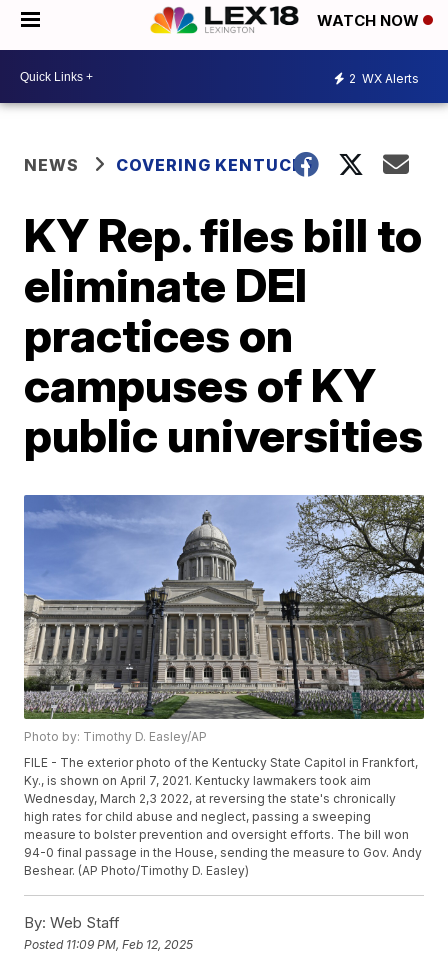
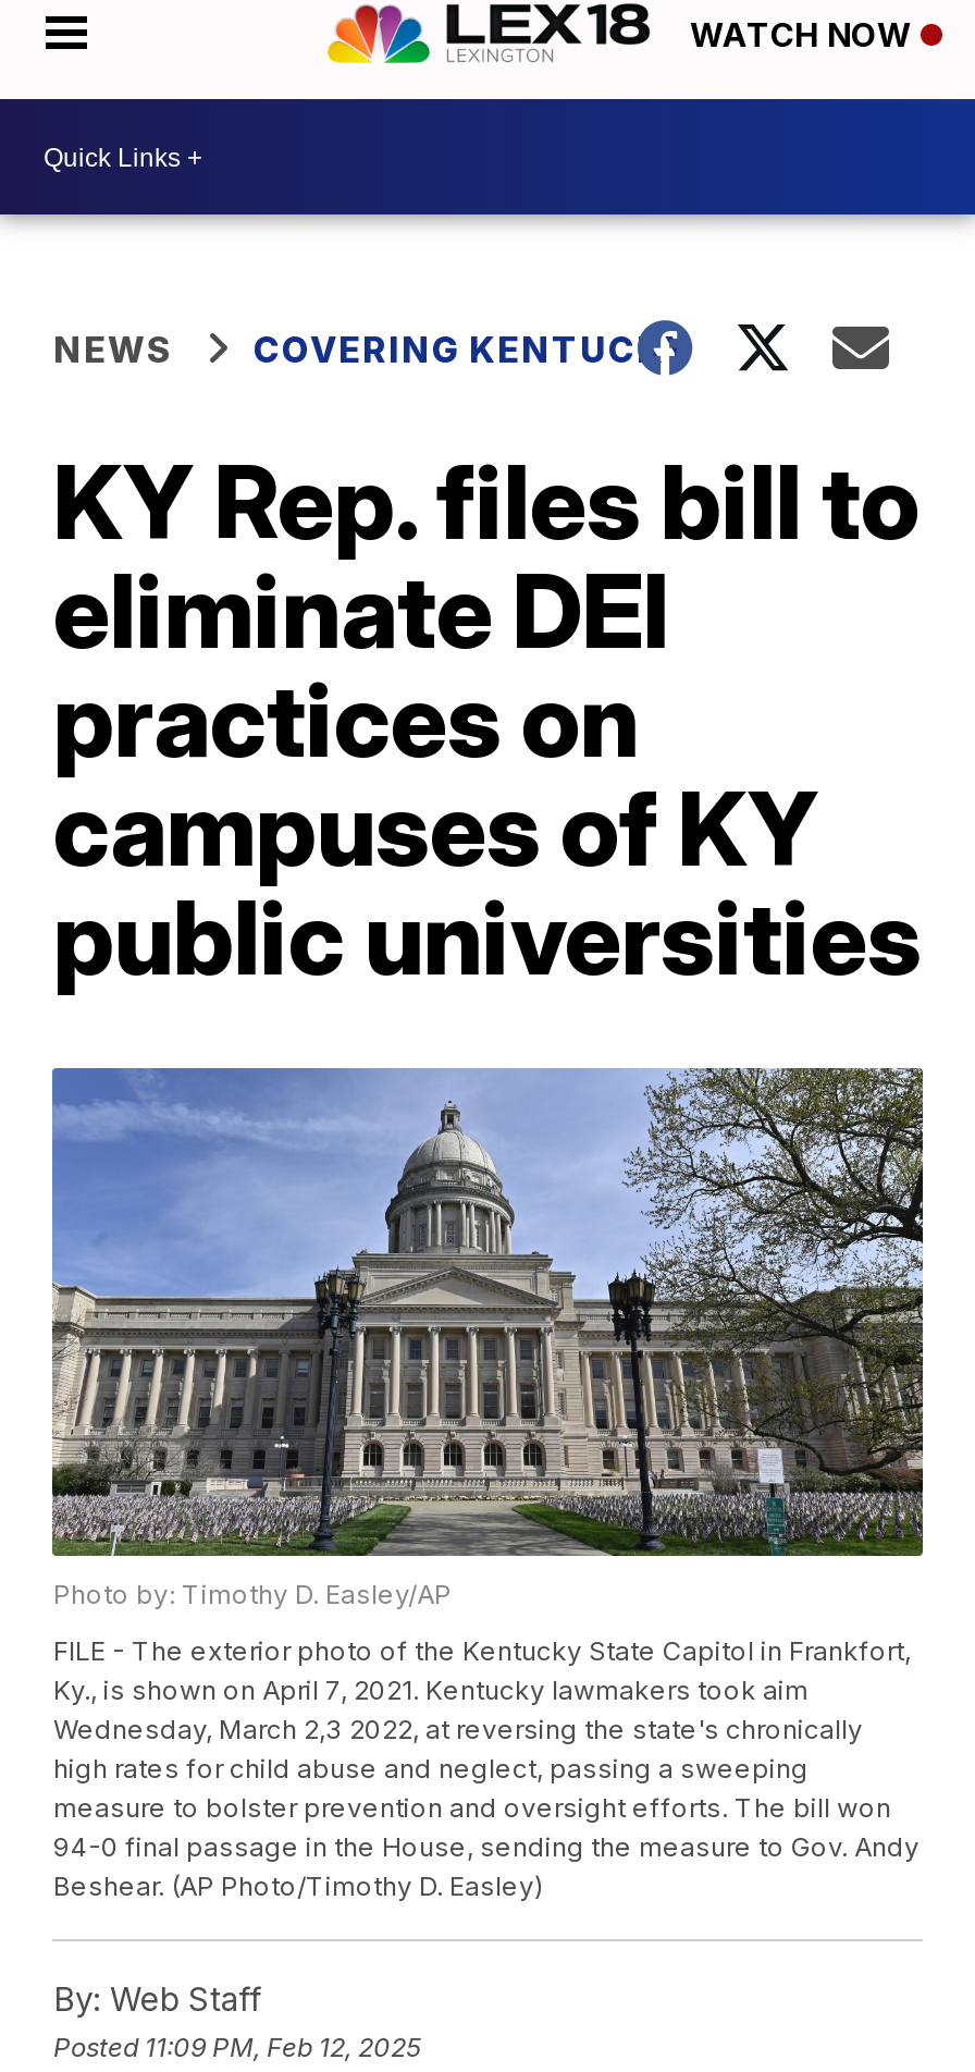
- 2 WX Alerts
